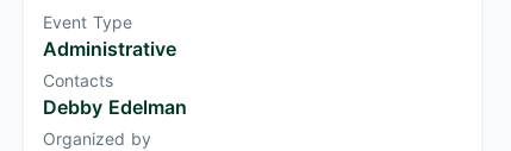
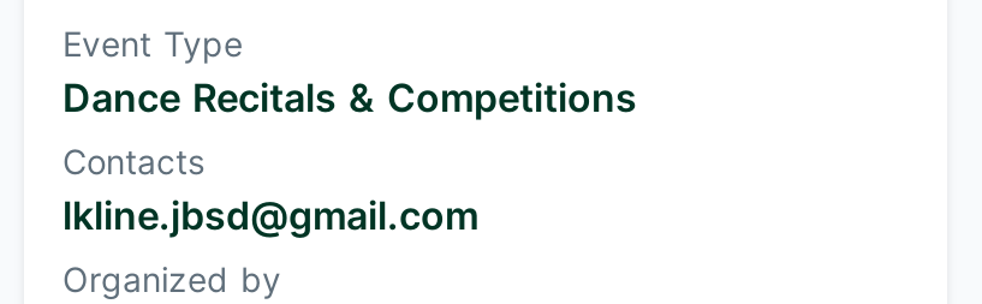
- Administrative
+ Dance Recitals & Competitions

- Debby Edelman
+ lkline.jbsd@gmail.com
